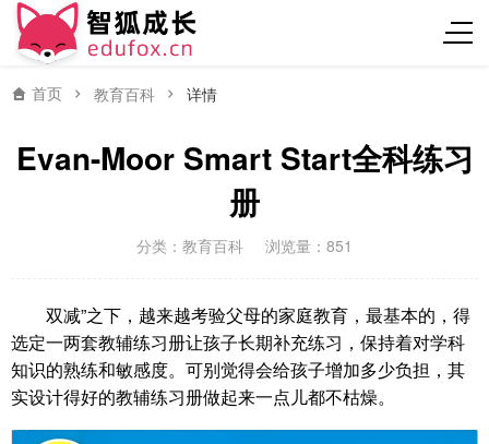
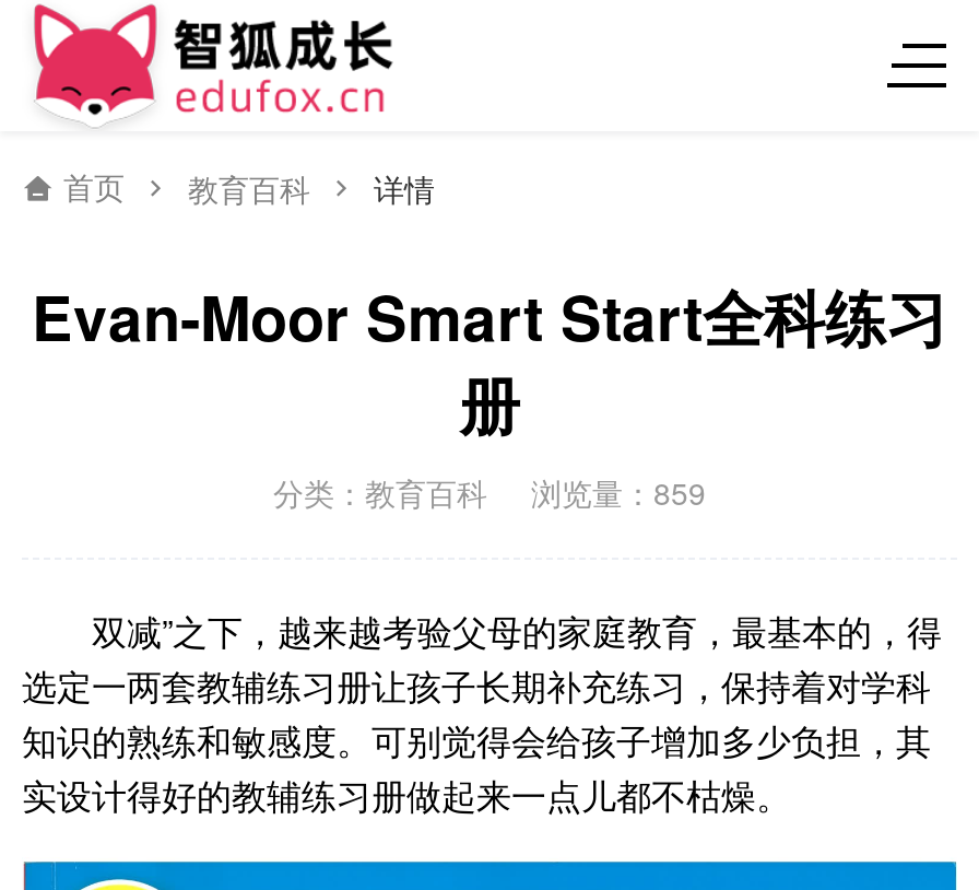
- 分类：教育百科 浏览量：851
+ 分类：教育百科 浏览量：859
